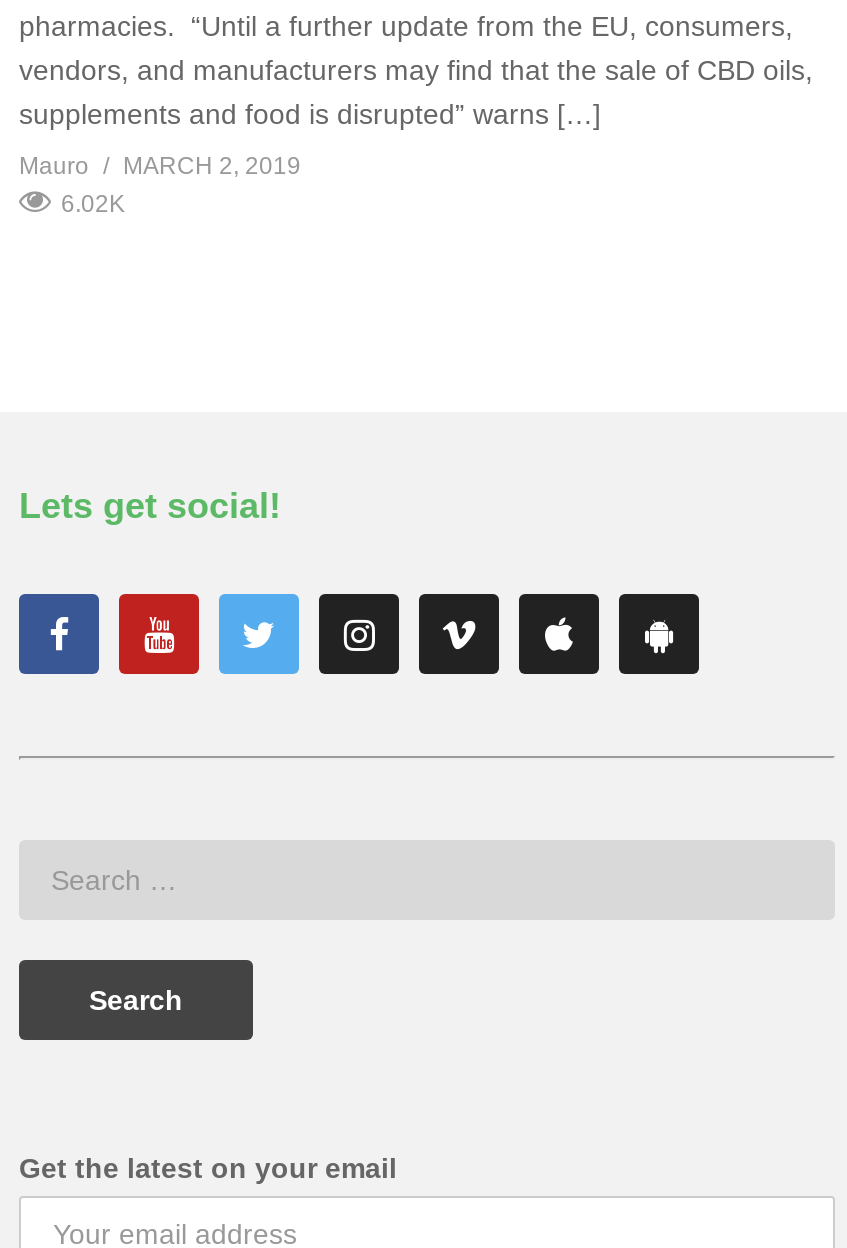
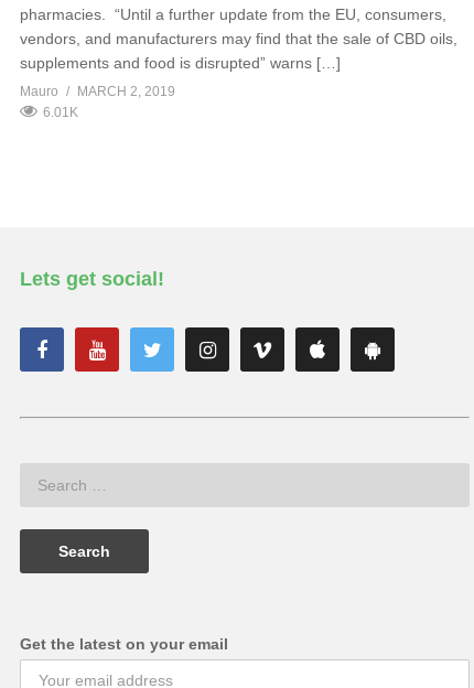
- 6.02K
+ 6.01K
